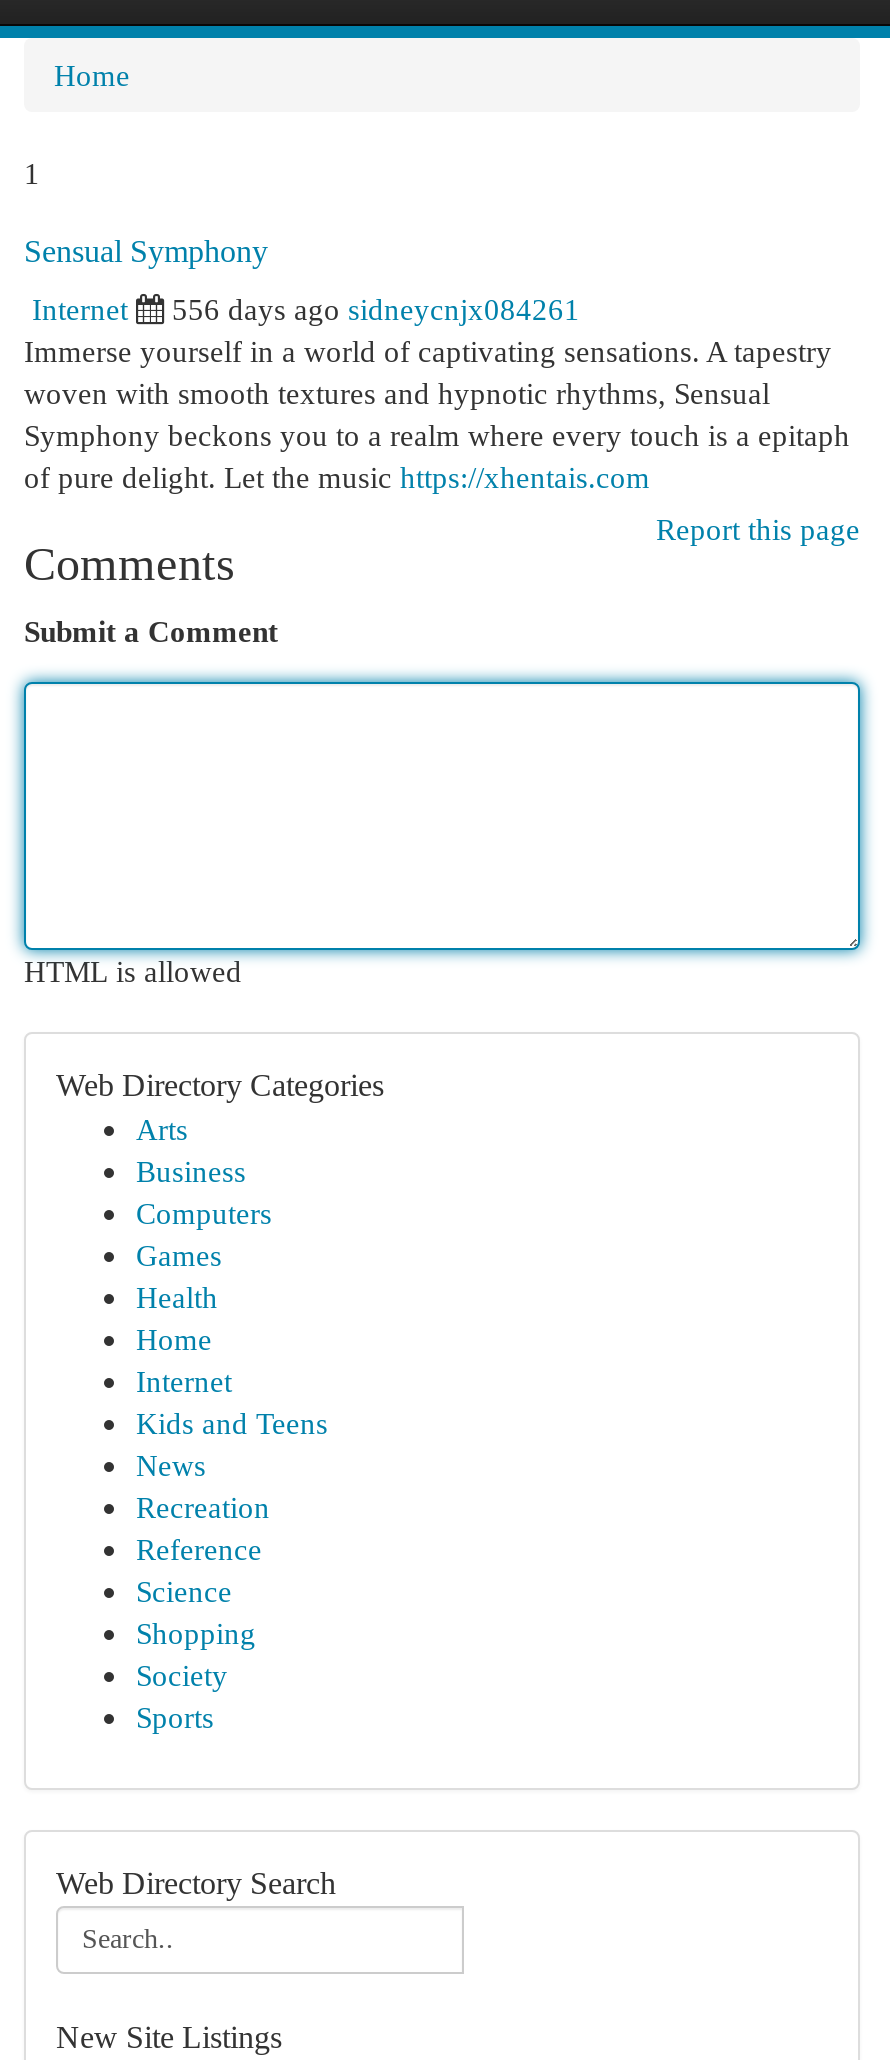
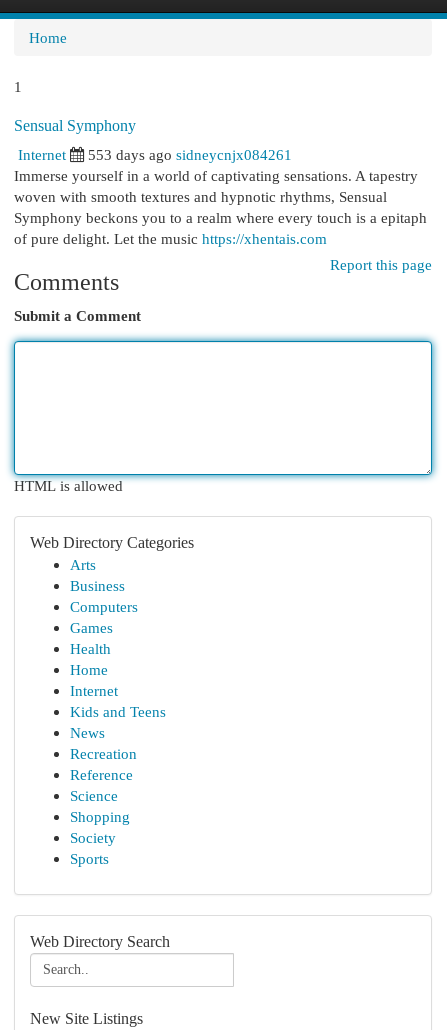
- 556 days ago sidneycnjx084261
+ 553 days ago sidneycnjx084261
